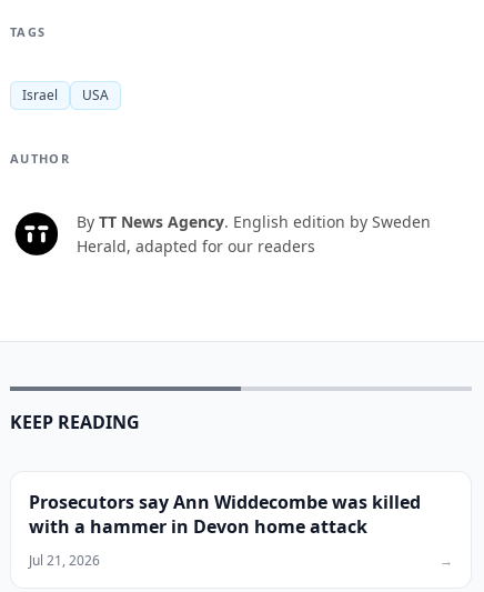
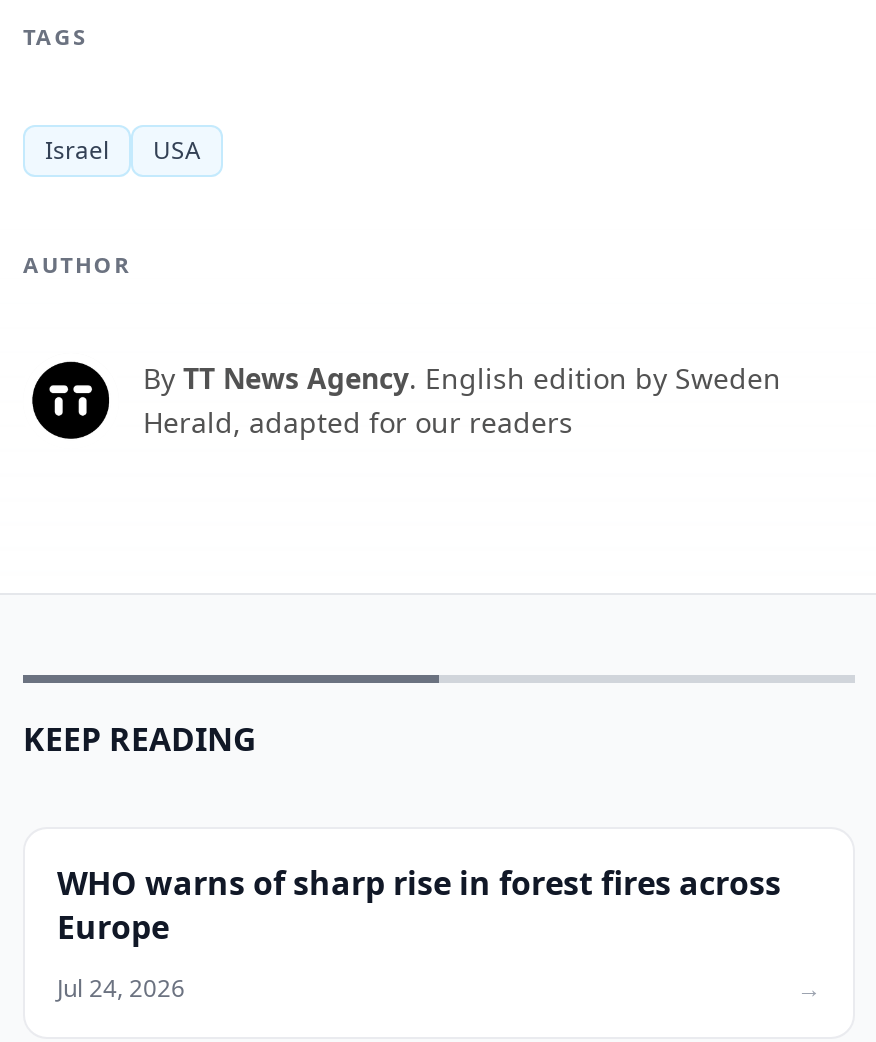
- Prosecutors say Ann Widdecombe was killed
- with a hammer in Devon home attack
+ WHO warns of sharp rise in forest fires across
+ Europe

- Jul 21, 2026
+ Jul 24, 2026
